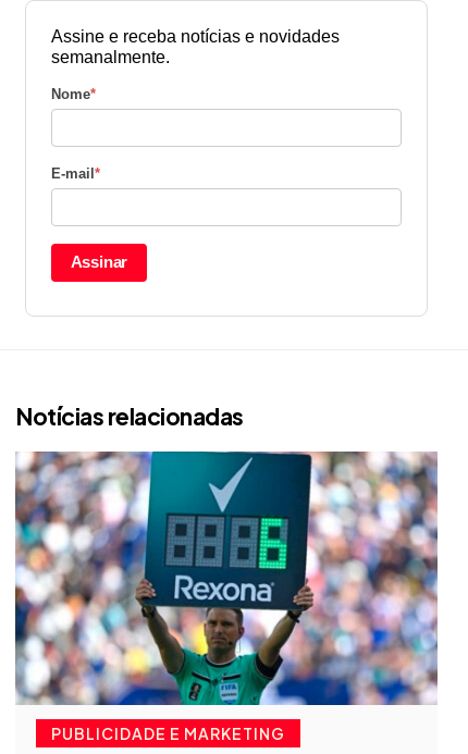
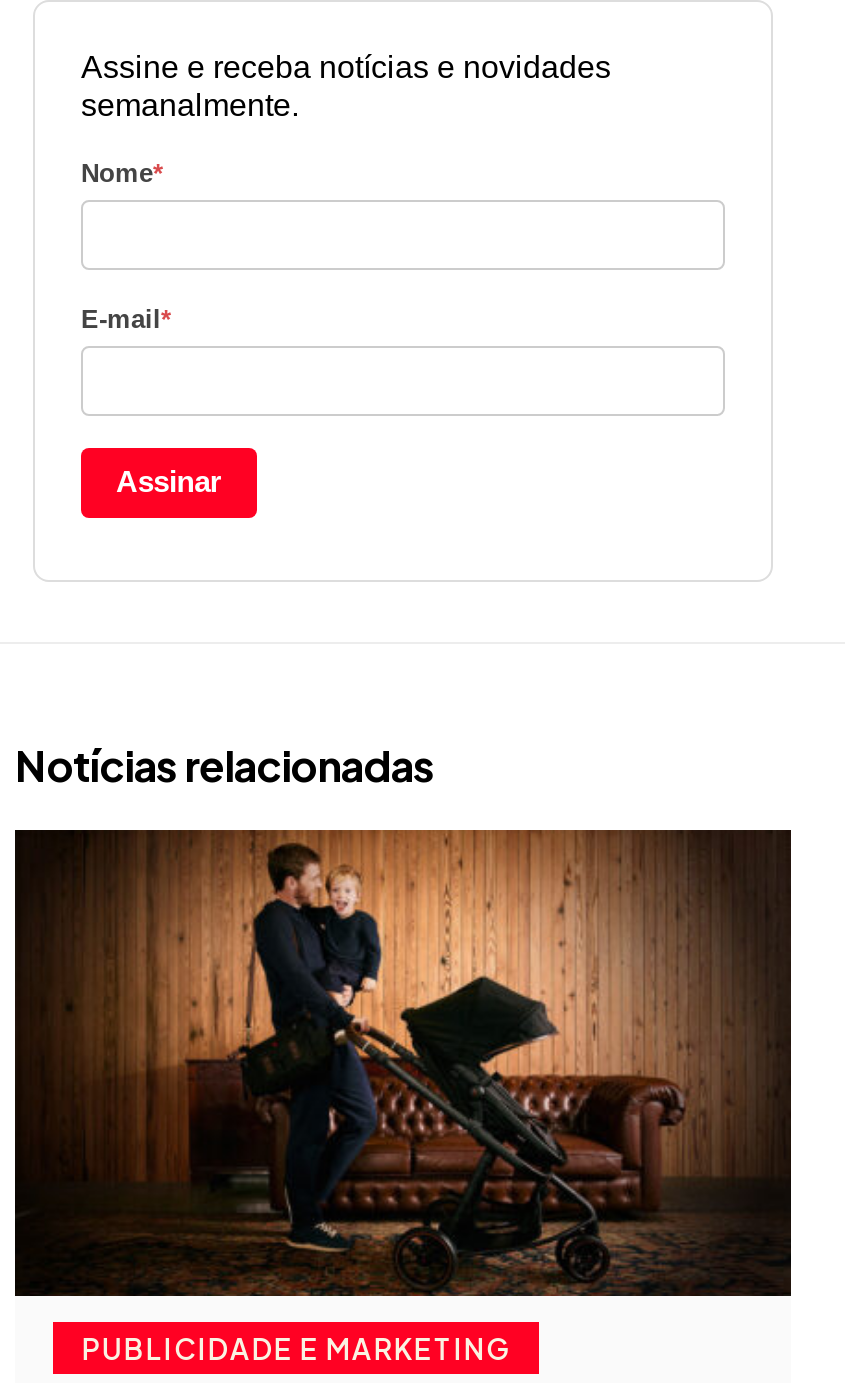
- [image]
+ [image]
